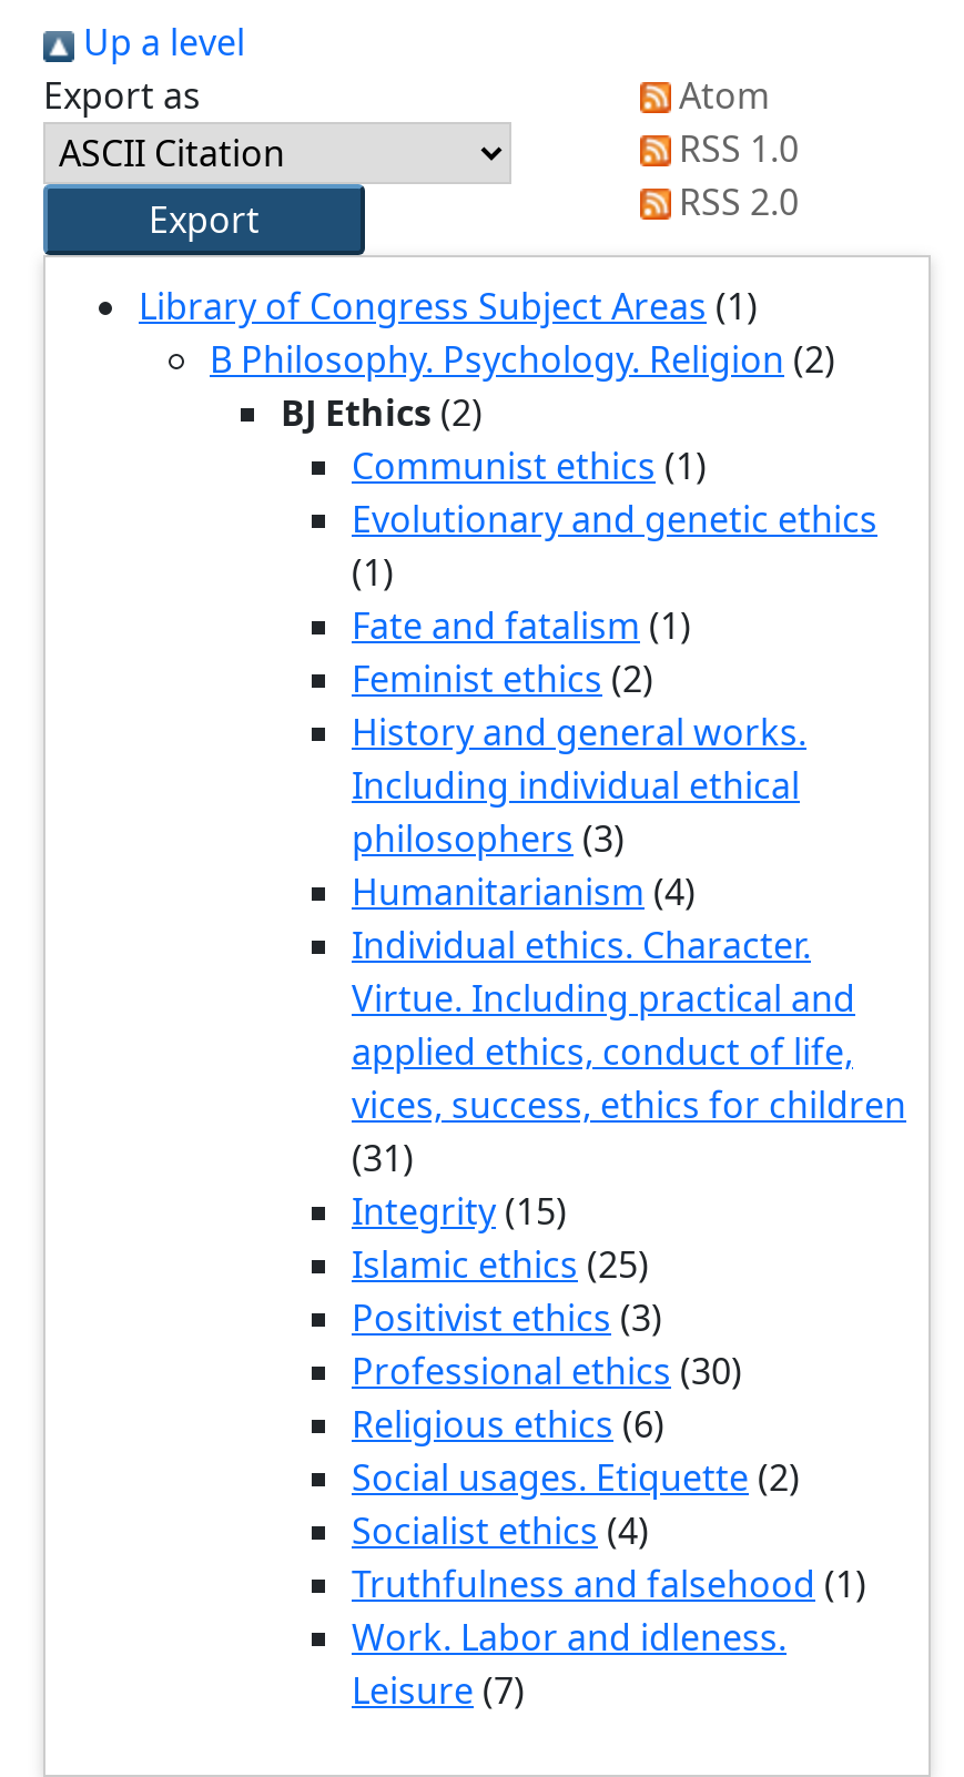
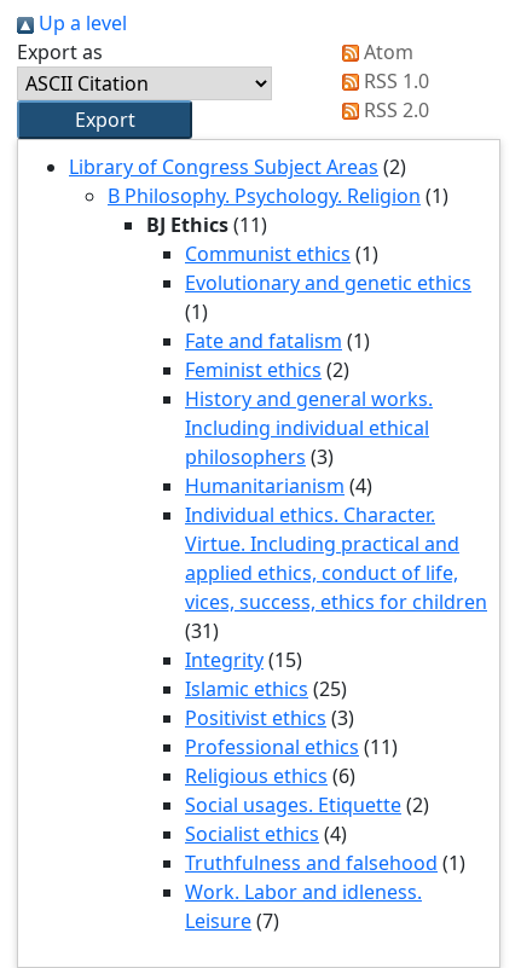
- Library of Congress Subject Areas (1)
+ Library of Congress Subject Areas (2)

- B Philosophy. Psychology. Religion (2)
+ B Philosophy. Psychology. Religion (1)

- BJ Ethics (2)
+ BJ Ethics (11)

- Professional ethics (30)
+ Professional ethics (11)
